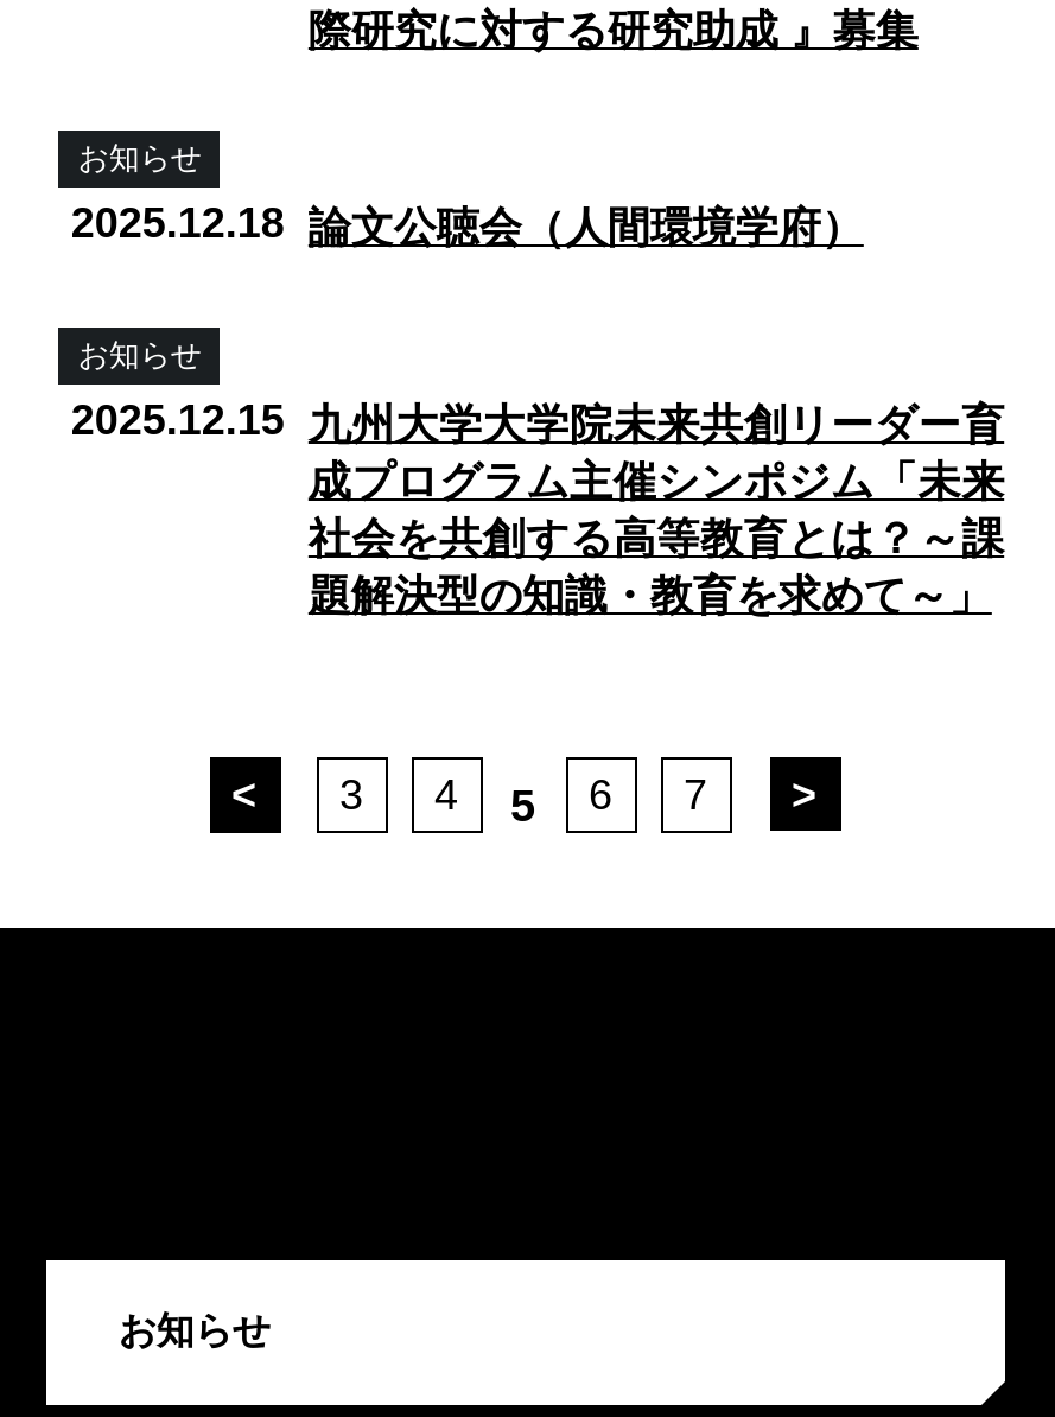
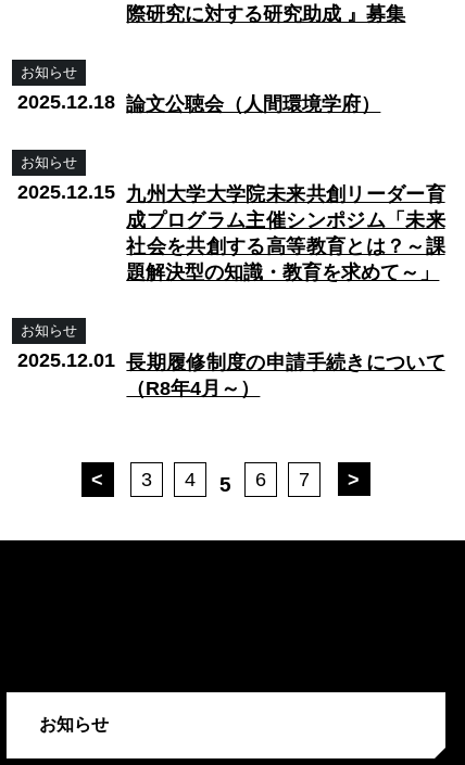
+ お知らせ
+ 2025.12.01 長期履修制度の申請手続きについて
+ （R8年4月～）
